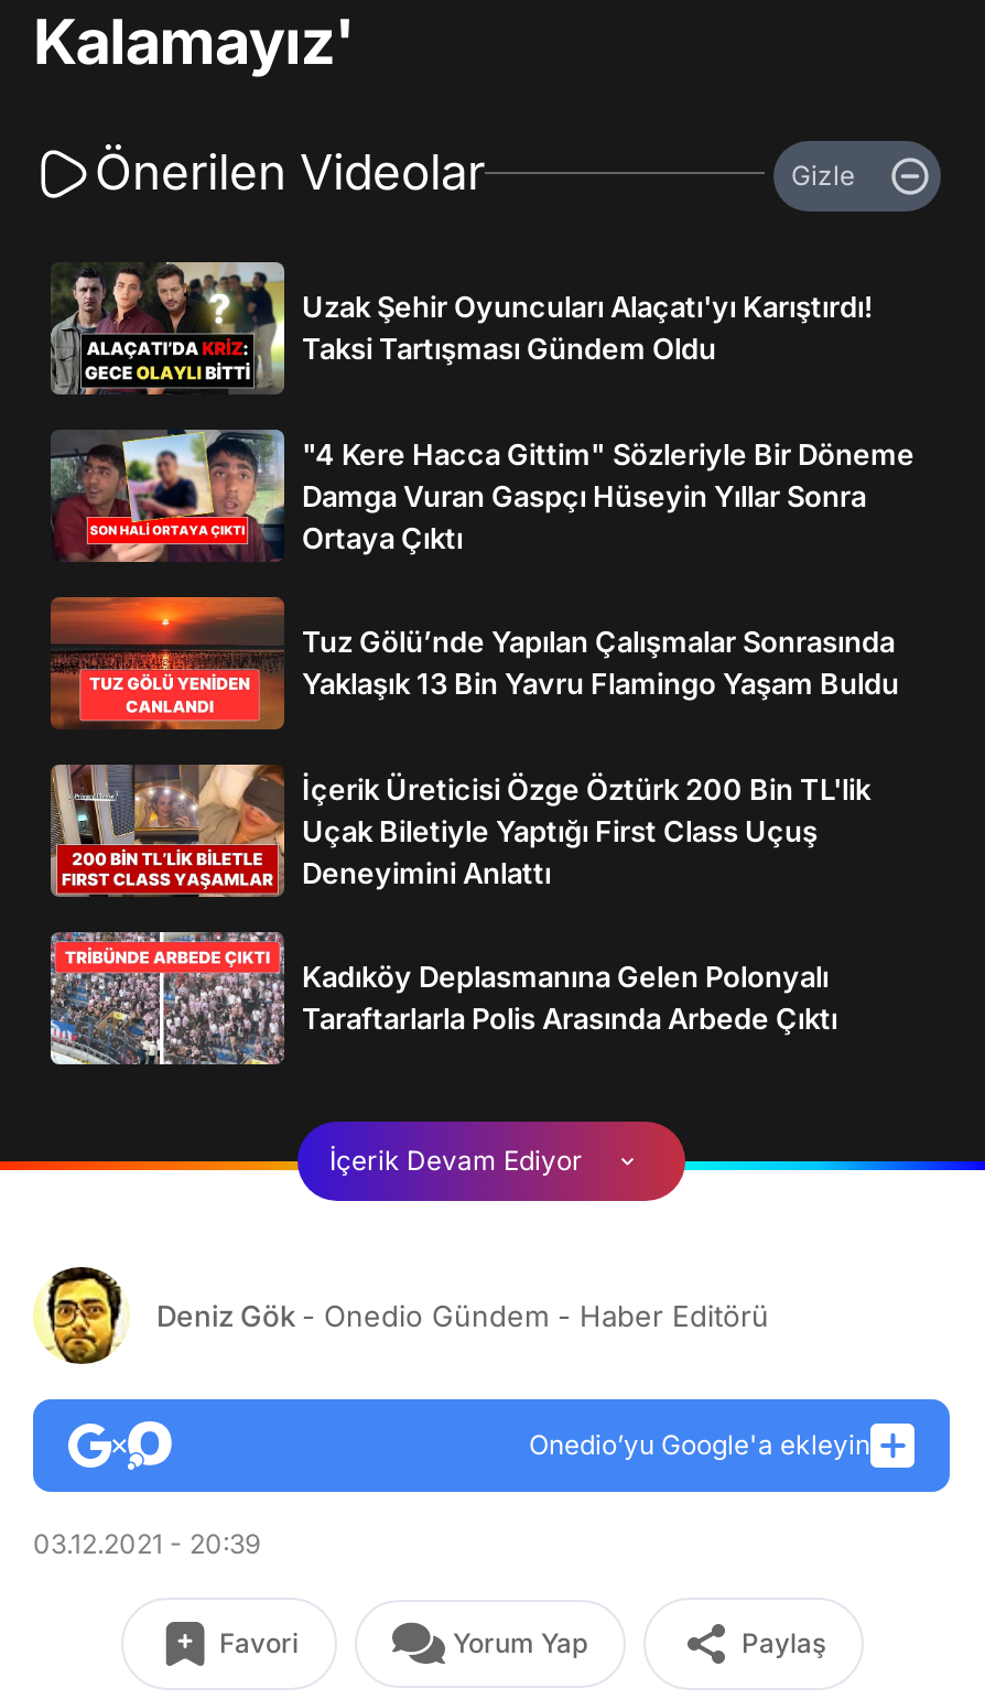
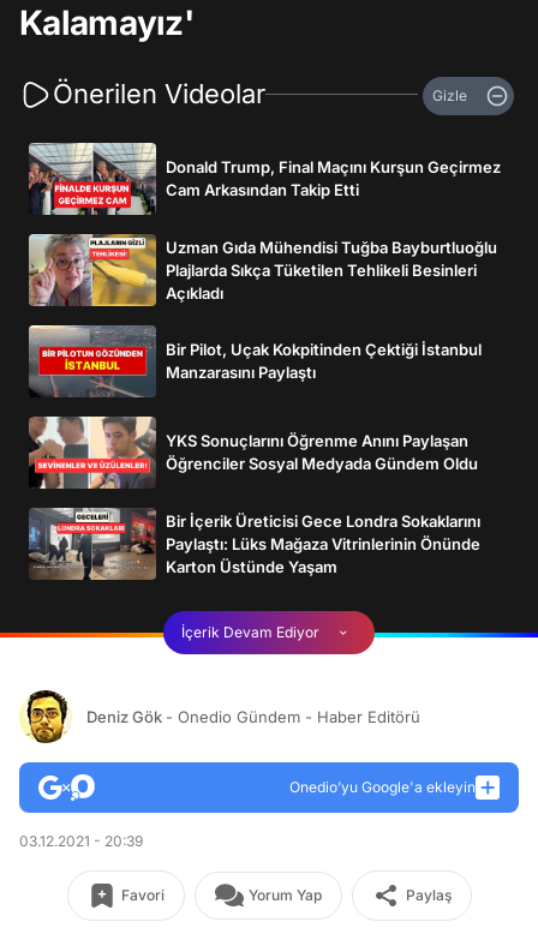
- [image]
- Uzak Şehir Oyuncuları Alaçatı'yı Karıştırdı!
- Taksi Tartışması Gündem Oldu
+ [image]
+ Donald Trump, Final Maçını Kurşun Geçirmez
+ Cam Arkasından Takip Etti

- [image]
- "4 Kere Hacca Gittim" Sözleriyle Bir Döneme
- Damga Vuran Gaspçı Hüseyin Yıllar Sonra
- Ortaya Çıktı
+ [image]
+ Uzman Gıda Mühendisi Tuğba Bayburtluoğlu
+ Plajlarda Sıkça Tüketilen Tehlikeli Besinleri
+ Açıkladı

- [image]
- Tuz Gölü’nde Yapılan Çalışmalar Sonrasında
- Yaklaşık 13 Bin Yavru Flamingo Yaşam Buldu
+ [image]
+ Bir Pilot, Uçak Kokpitinden Çektiği İstanbul
+ Manzarasını Paylaştı

- [image]
- İçerik Üreticisi Özge Öztürk 200 Bin TL'lik
- Uçak Biletiyle Yaptığı First Class Uçuş
- Deneyimini Anlattı
+ [image]
+ YKS Sonuçlarını Öğrenme Anını Paylaşan
+ Öğrenciler Sosyal Medyada Gündem Oldu

- [image]
- Kadıköy Deplasmanına Gelen Polonyalı
- Taraftarlarla Polis Arasında Arbede Çıktı
+ [image]
+ Bir İçerik Üreticisi Gece Londra Sokaklarını
+ Paylaştı: Lüks Mağaza Vitrinlerinin Önünde
+ Karton Üstünde Yaşam
